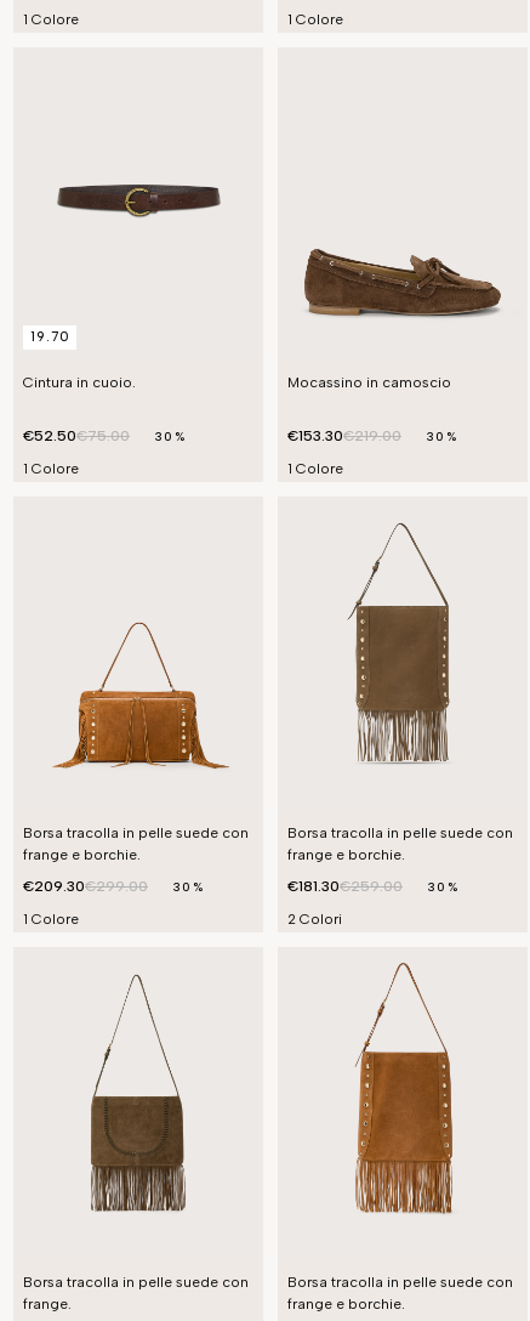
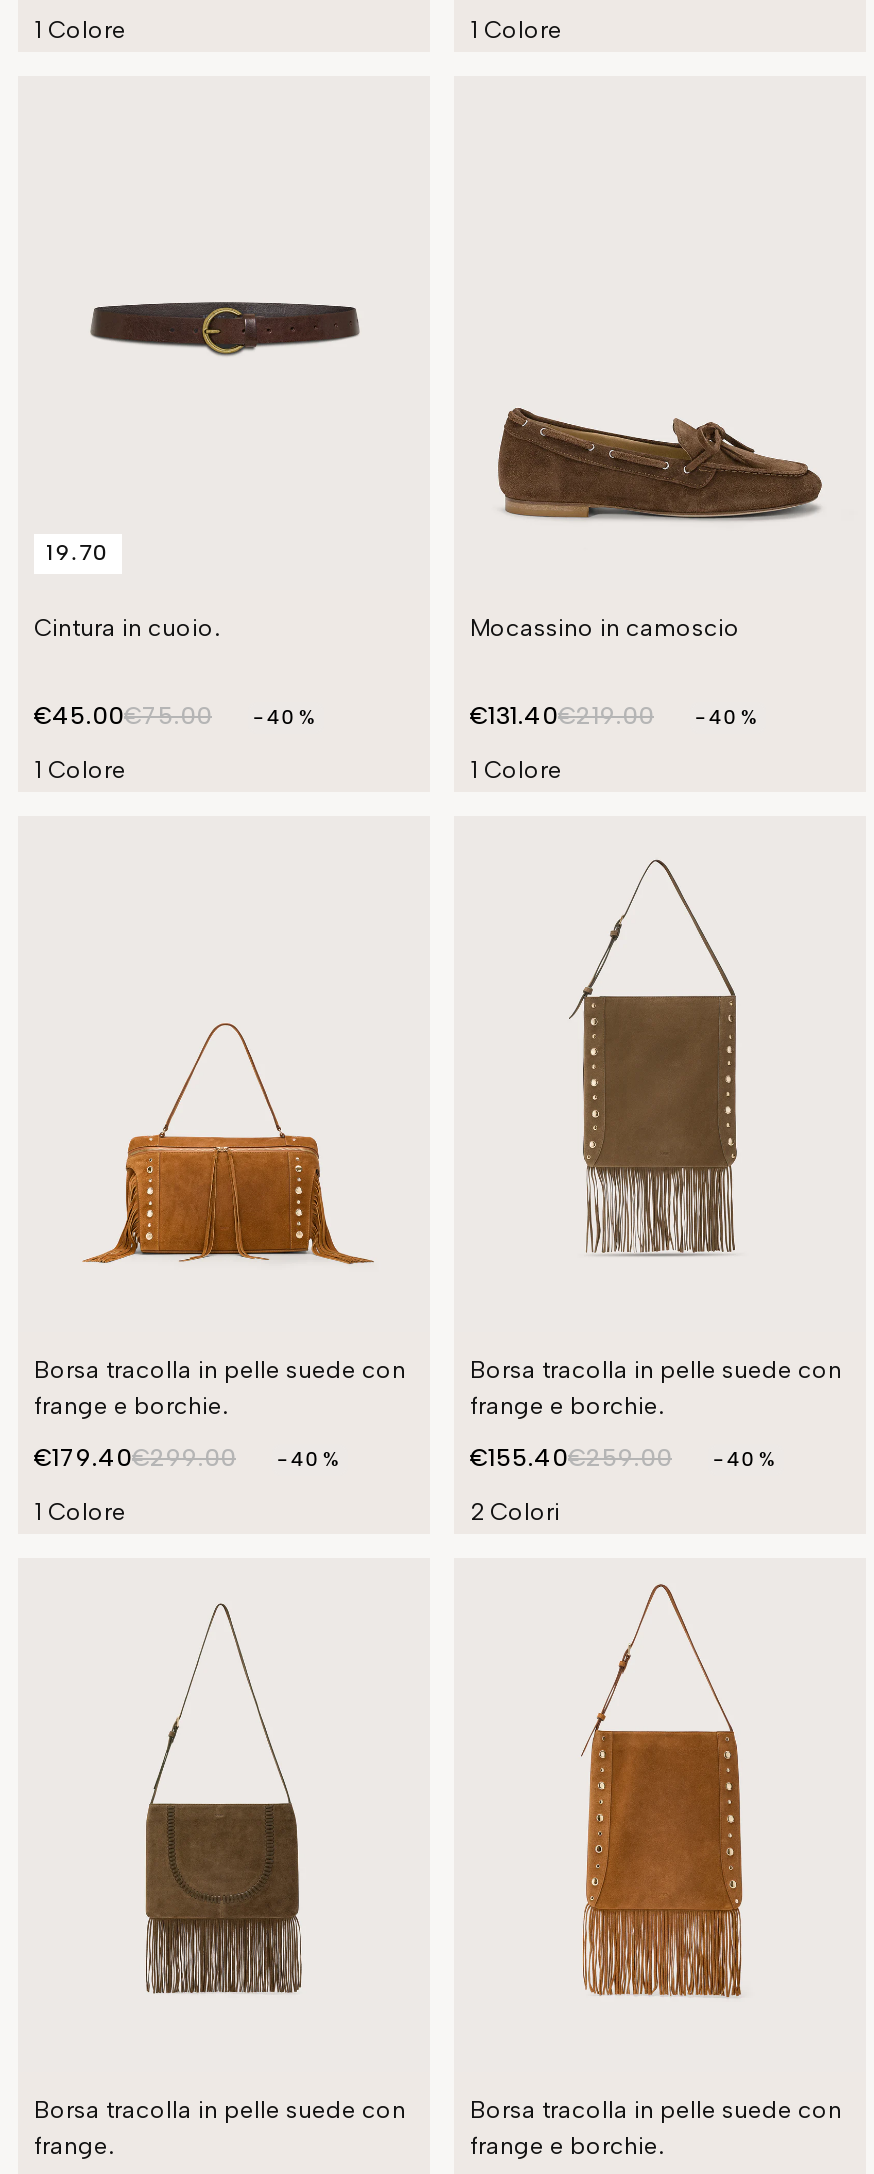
- €52.50
+ €45.00

- 30%
+ -40%

- €153.30
+ €131.40

- 30%
+ -40%

- €209.30
+ €179.40

- 30%
+ -40%

- €181.30
+ €155.40

- 30%
+ -40%
